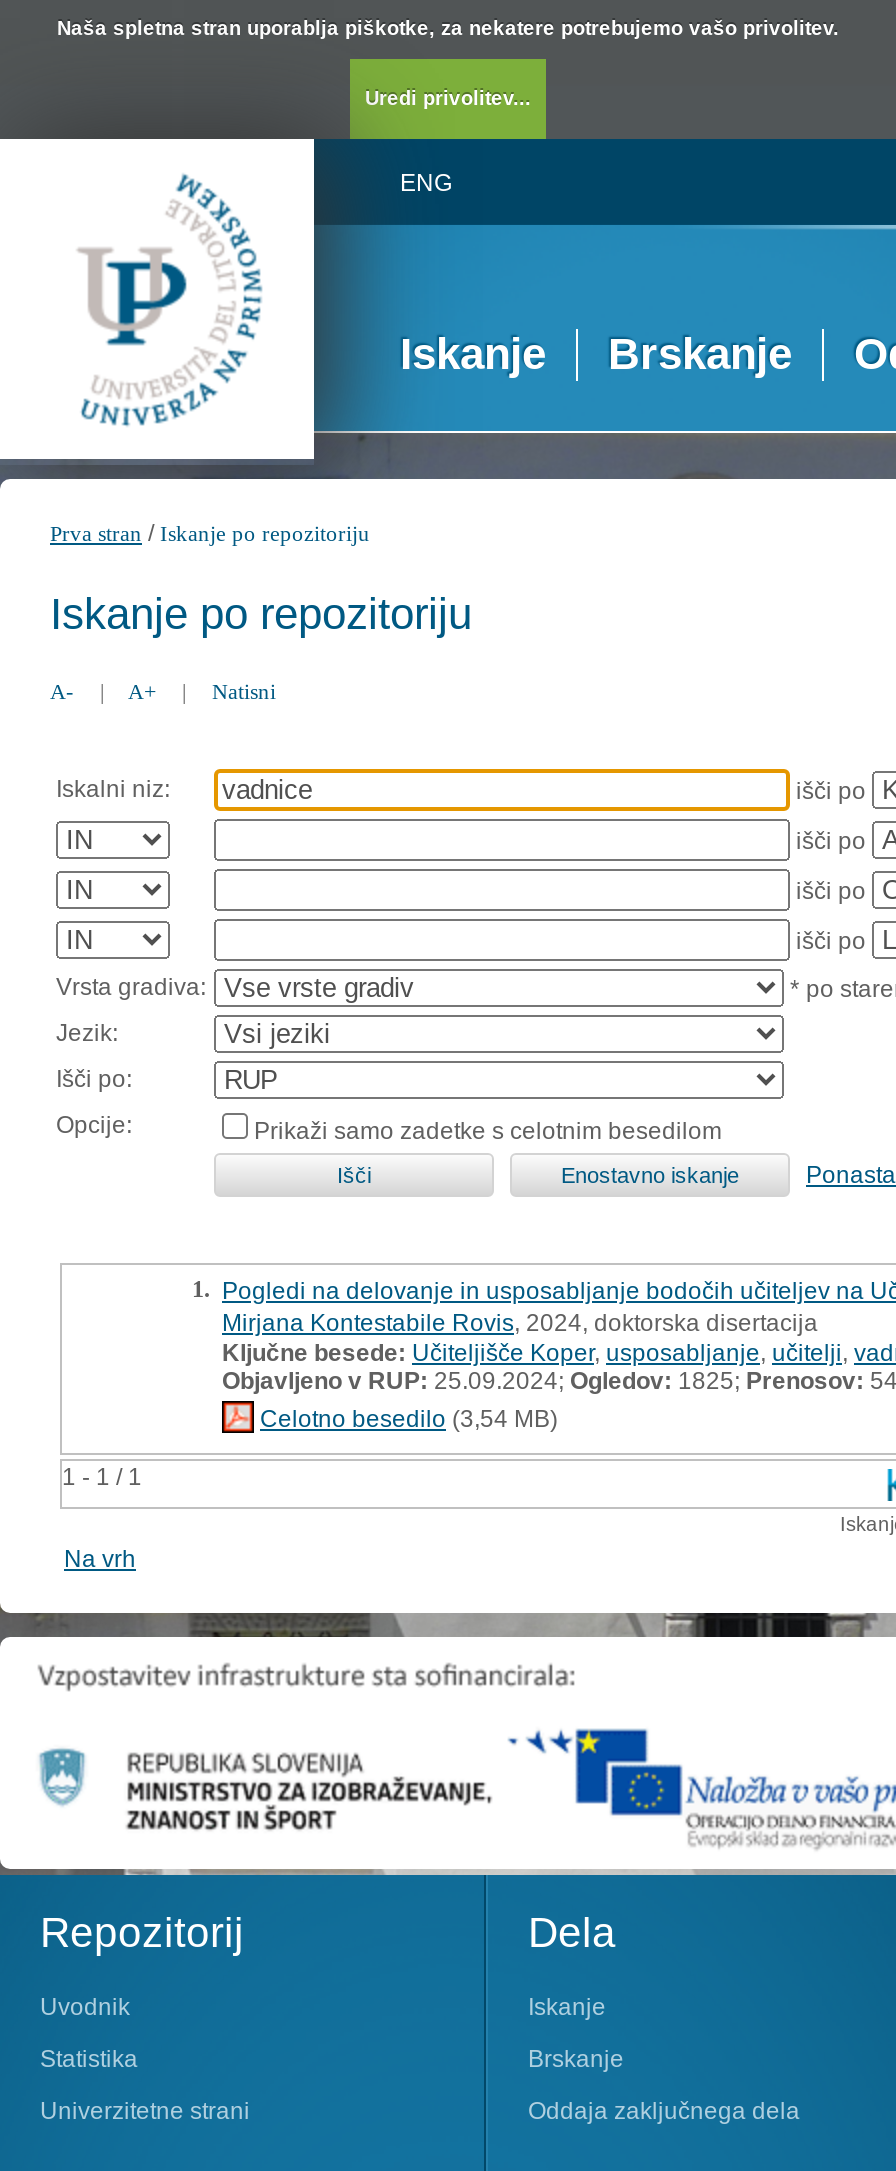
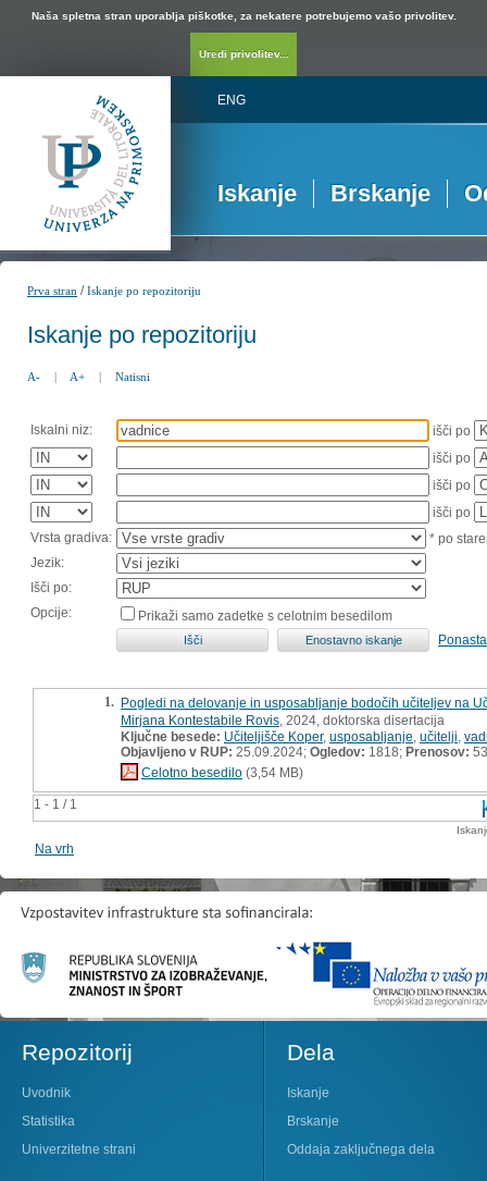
- Objavljeno v RUP:25.09.2024;Ogledov:1825;Prenosov:54
+ Objavljeno v RUP:25.09.2024;Ogledov:1818;Prenosov:53
